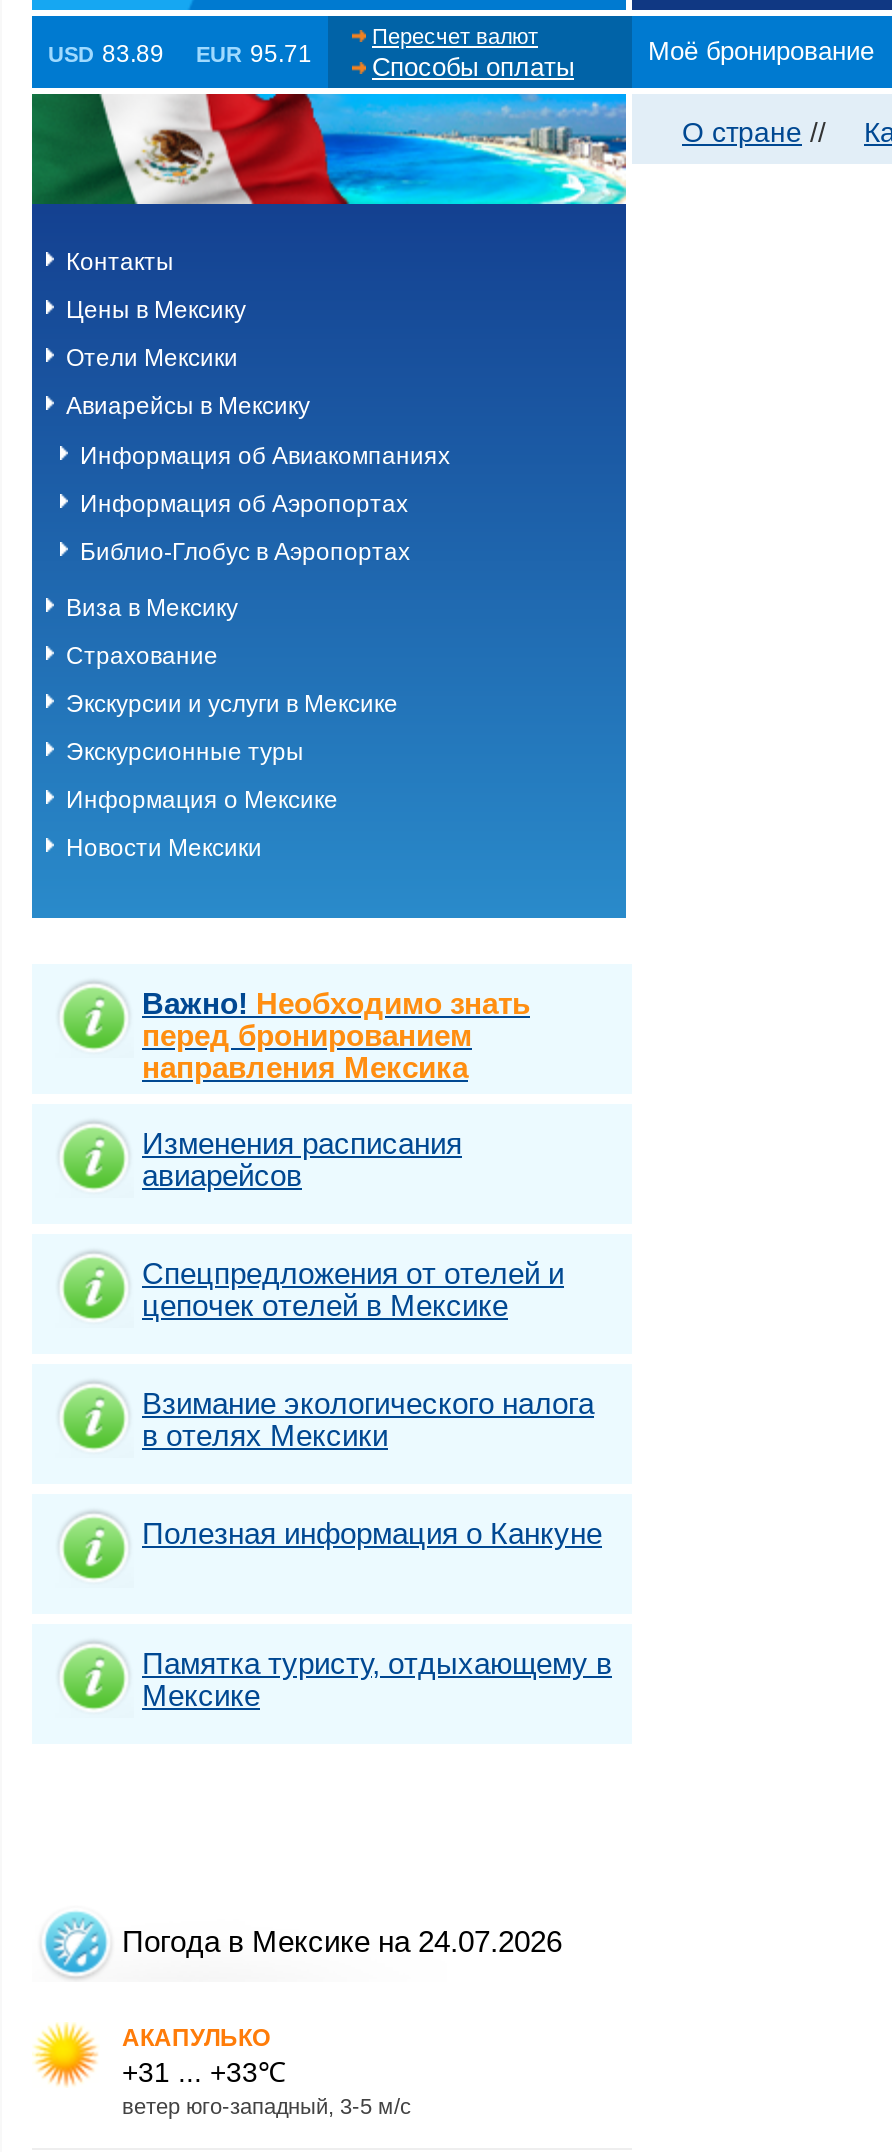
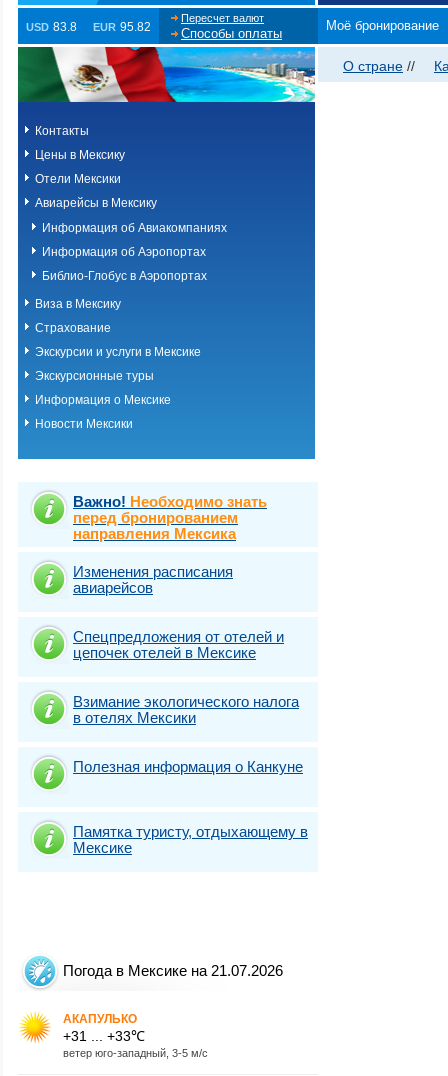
- USD 83.89
+ USD 83.8

- EUR 95.71
+ EUR 95.82

- Погода в Мексике на 24.07.2026
+ Погода в Мексике на 21.07.2026
